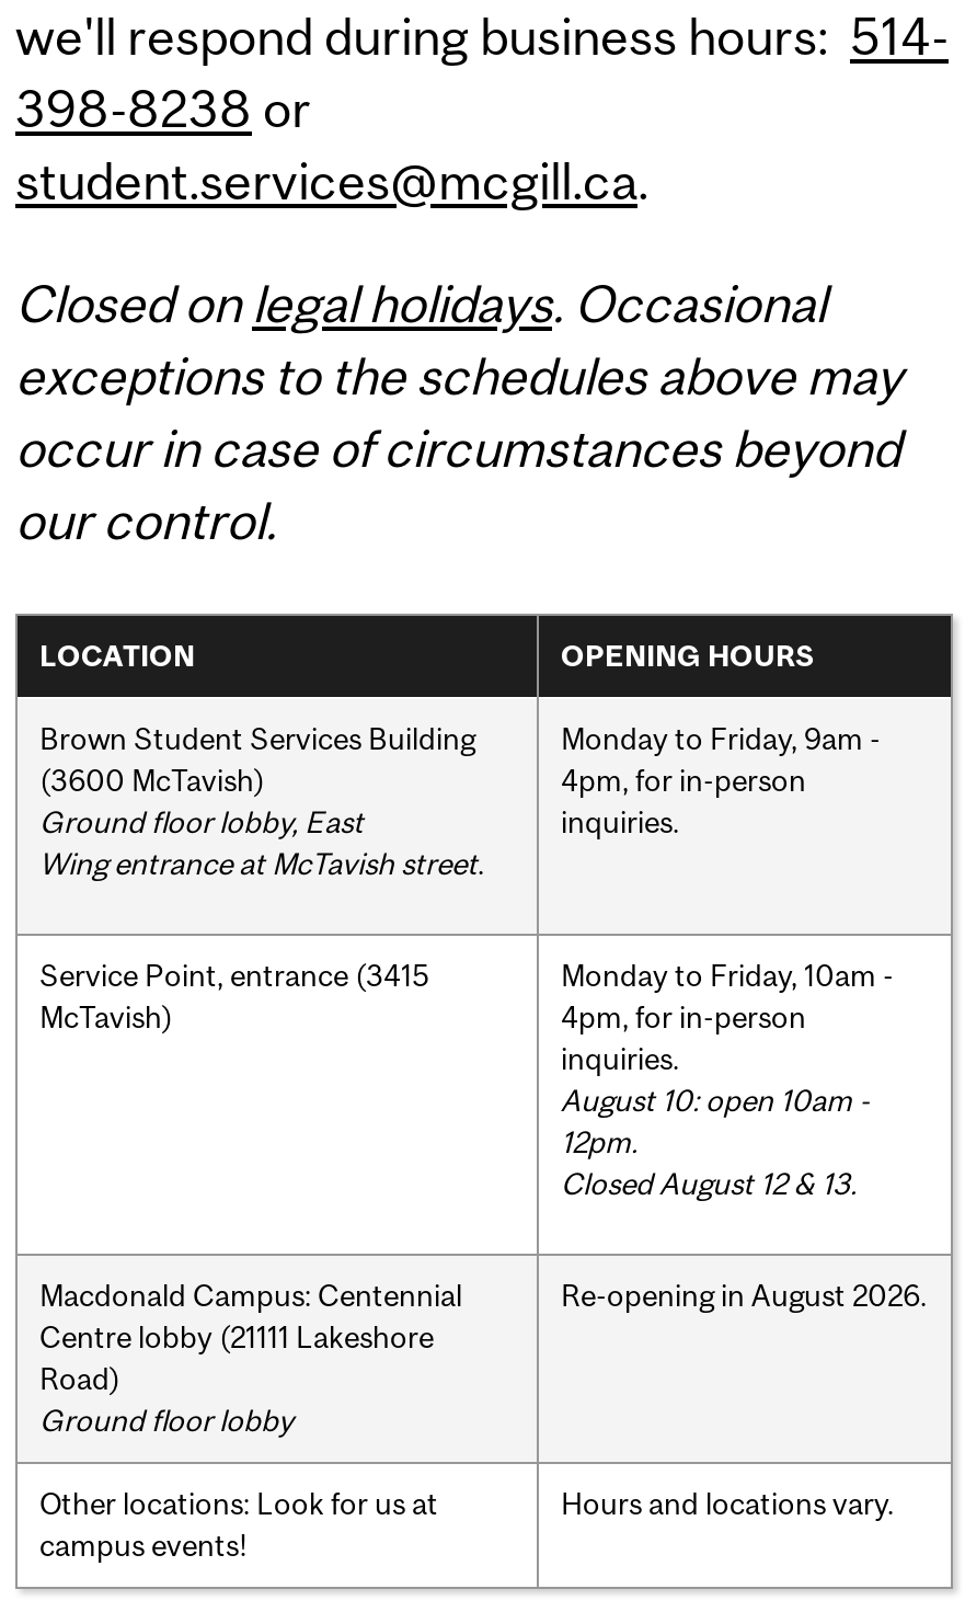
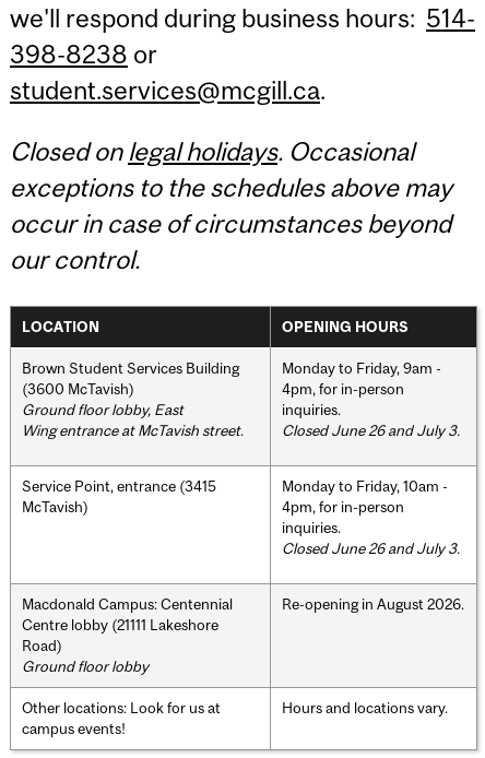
+ Closed June 26 and July 3.

- August 10: open 10am -
- 12pm.
- Closed August 12 & 13.
+ Closed June 26 and July 3.
